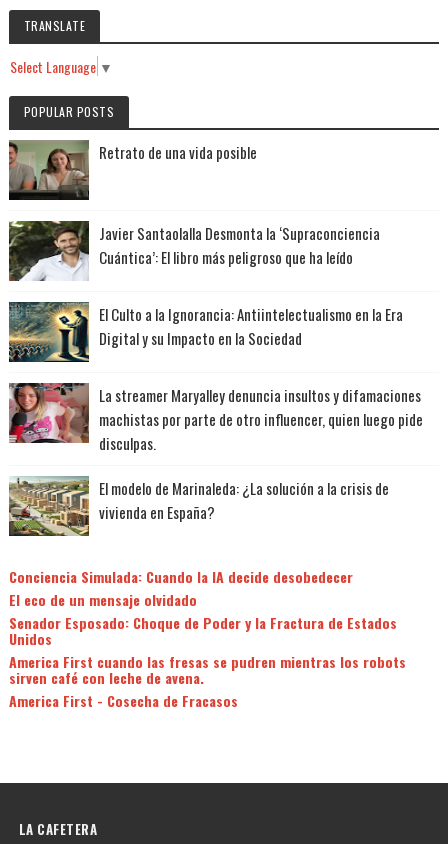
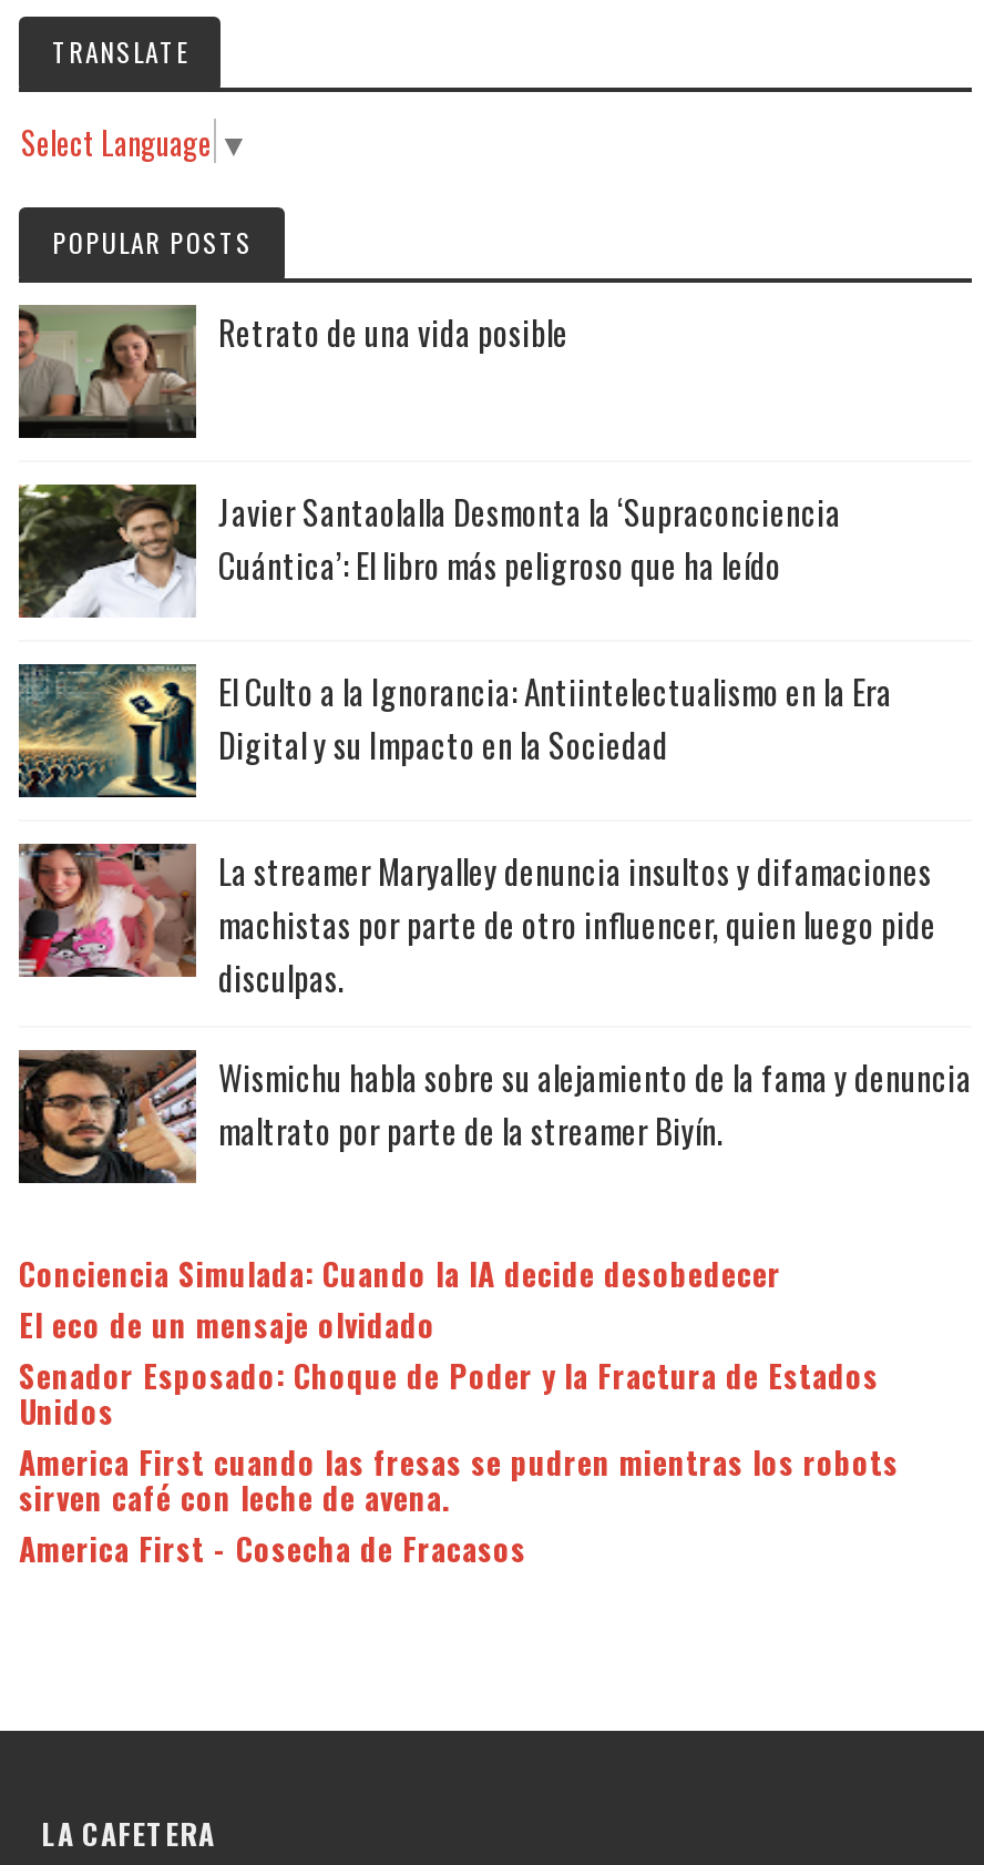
- [image]
- El modelo de Marinaleda: ¿La solución a la crisis de
- vivienda en España?
+ [image]
+ Wismichu habla sobre su alejamiento de la fama y denuncia
+ maltrato por parte de la streamer Biyín.
